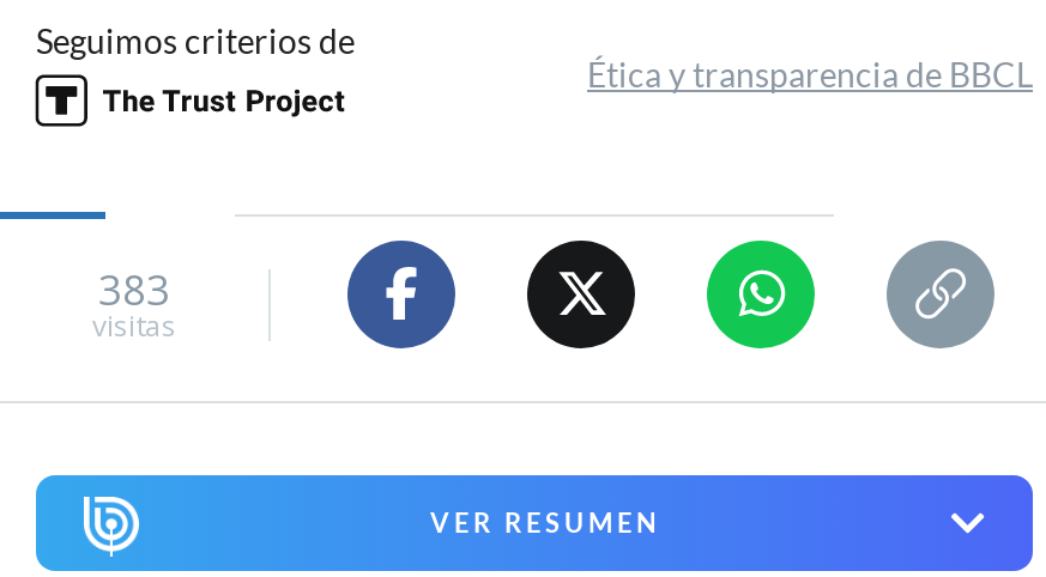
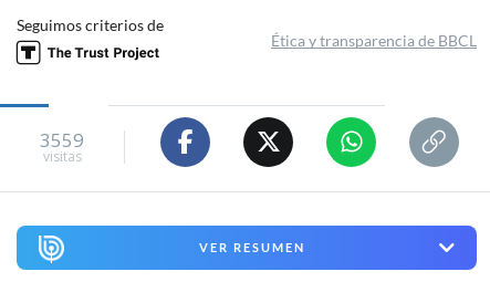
- 383
+ 3559
